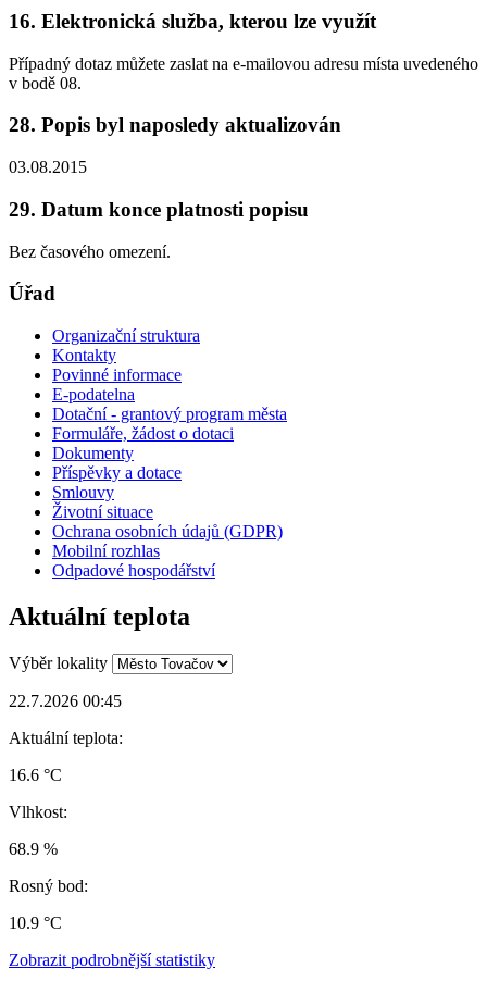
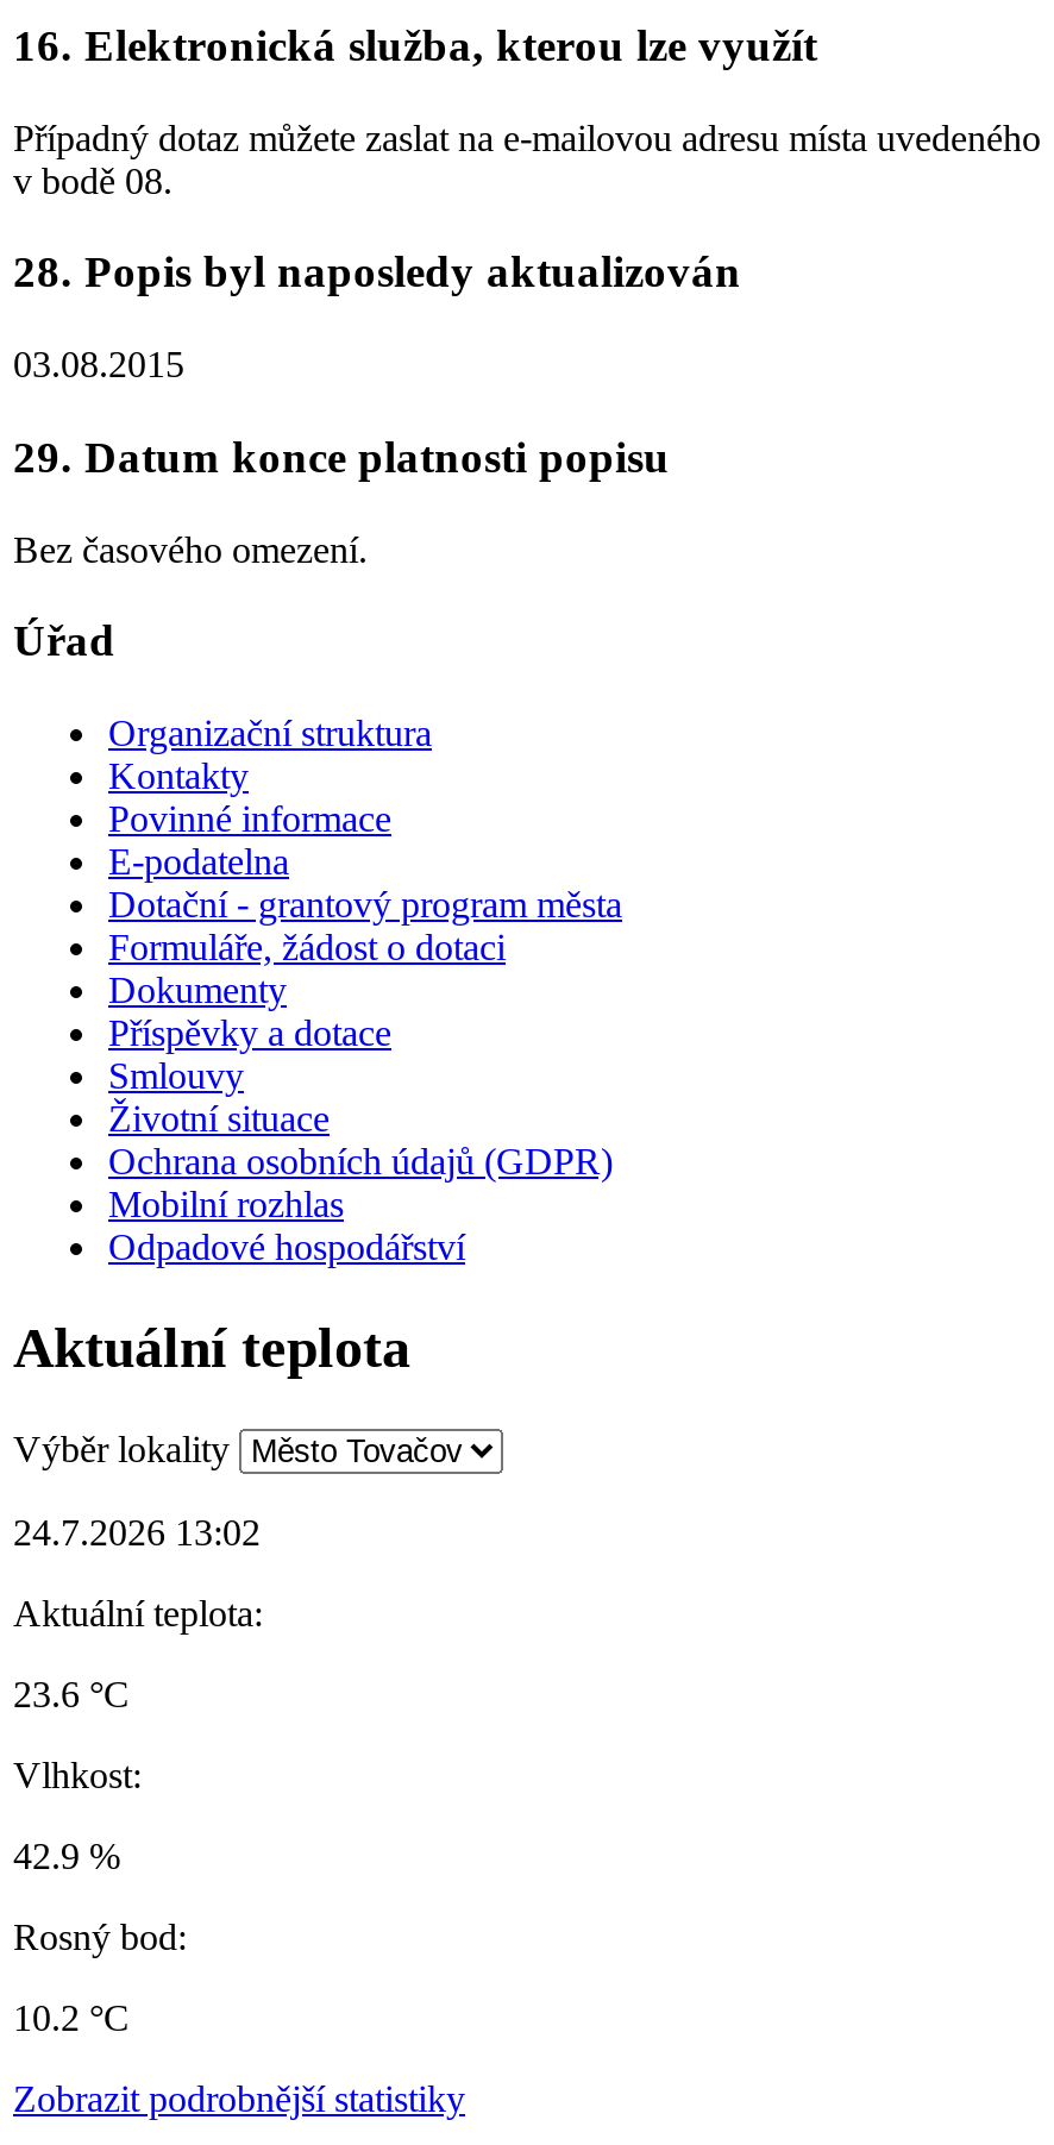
- 22.7.2026 00:45
+ 24.7.2026 13:02

- 16.6 °C
+ 23.6 °C

- 68.9 %
+ 42.9 %

- 10.9 °C
+ 10.2 °C
